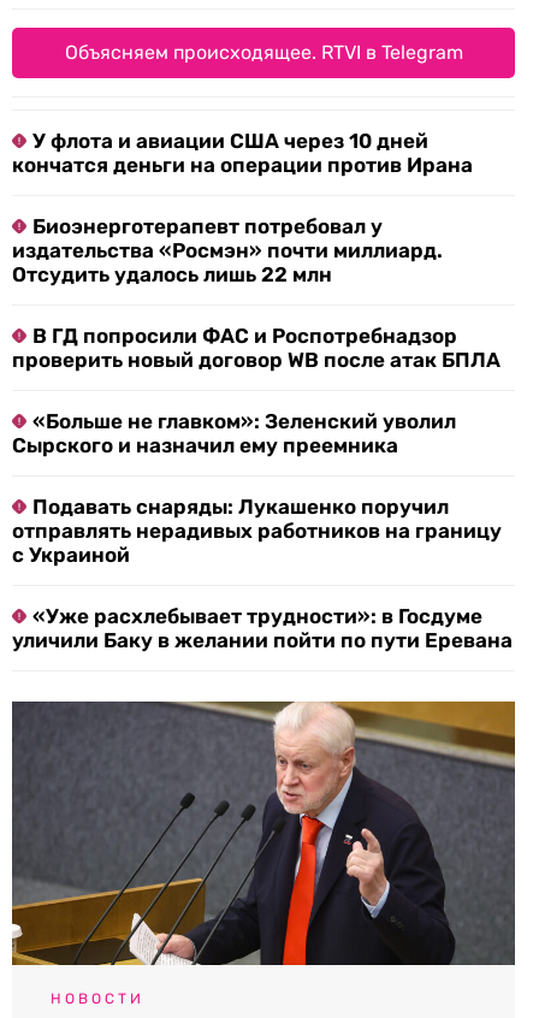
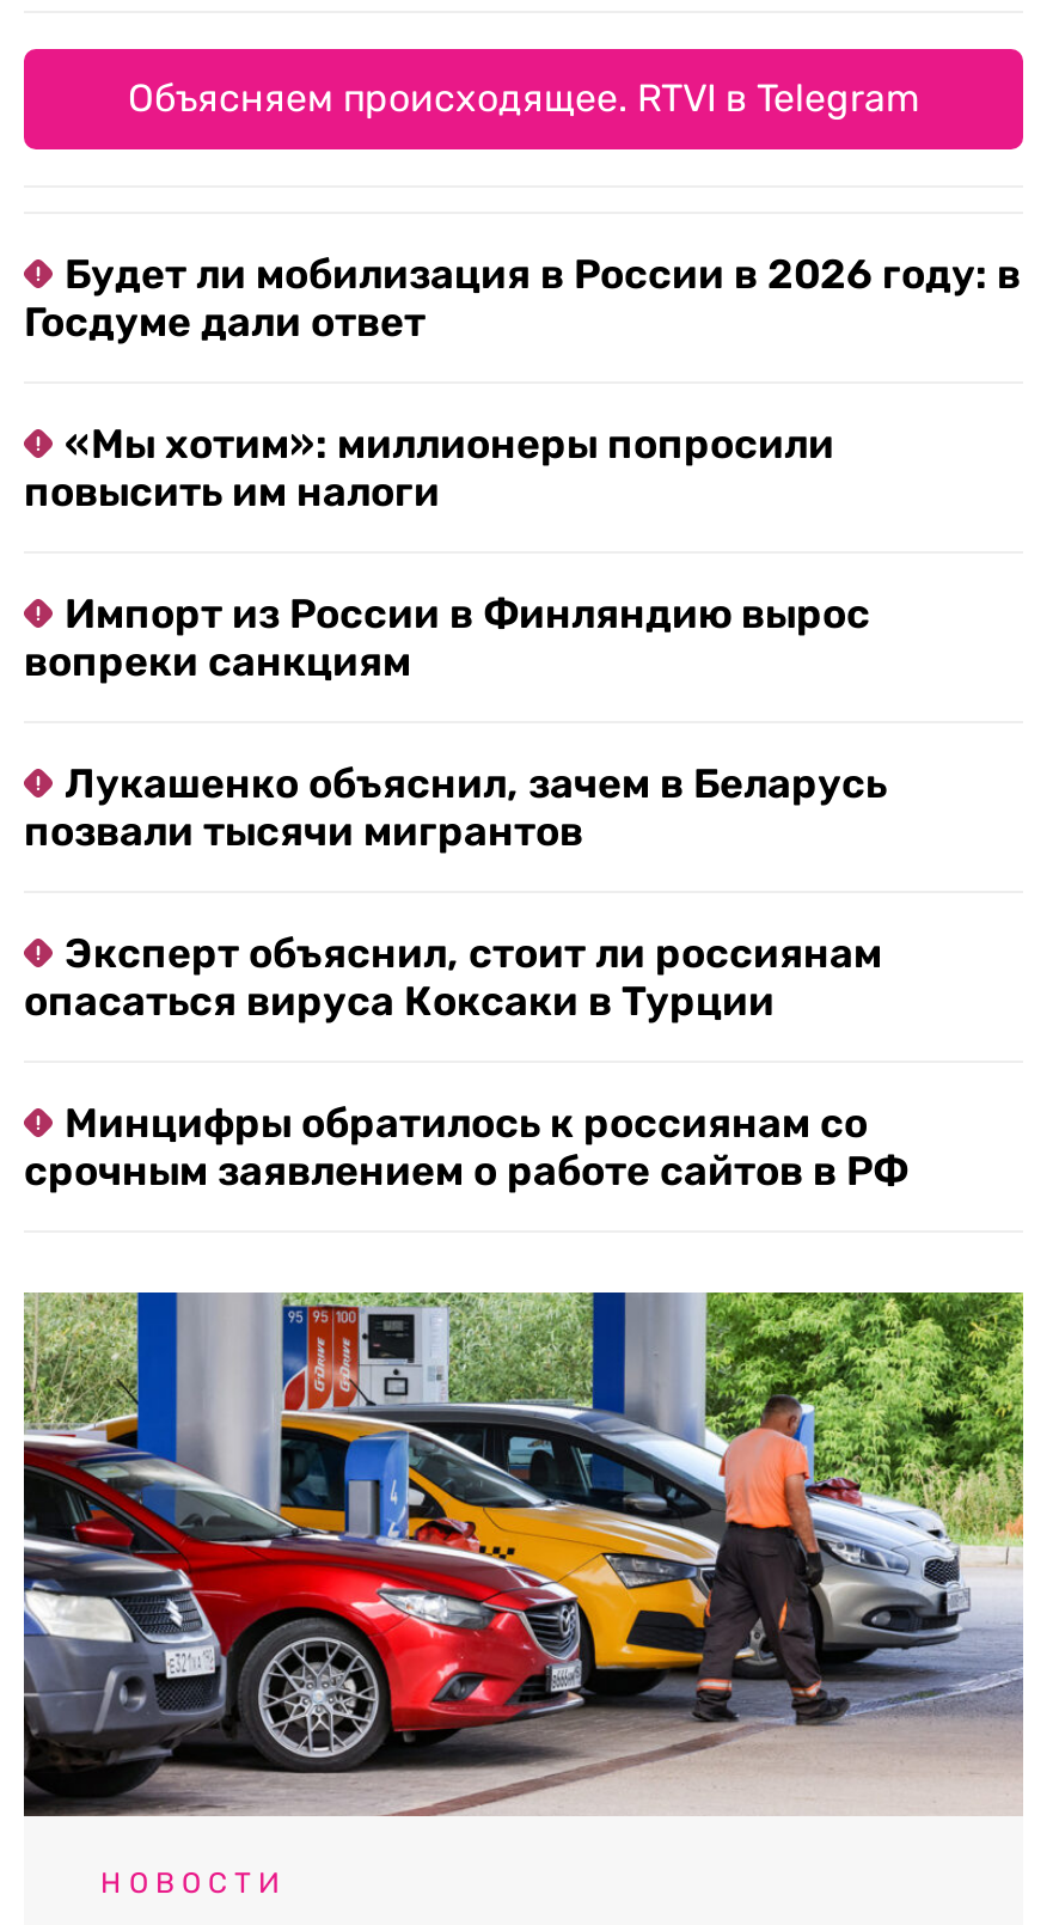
- У флота и авиации США через 10 дней
- кончатся деньги на операции против Ирана
+ Будет ли мобилизация в России в 2026 году: в
+ Госдуме дали ответ

- Биоэнерготерапевт потребовал у
- издательства «Росмэн» почти миллиард.
- Отсудить удалось лишь 22 млн
+ «Мы хотим»: миллионеры попросили
+ повысить им налоги

- В ГД попросили ФАС и Роспотребнадзор
- проверить новый договор WB после атак БПЛА
+ Импорт из России в Финляндию вырос
+ вопреки санкциям

- «Больше не главком»: Зеленский уволил
- Сырского и назначил ему преемника
+ Лукашенко объяснил, зачем в Беларусь
+ позвали тысячи мигрантов

- Подавать снаряды: Лукашенко поручил
- отправлять нерадивых работников на границу
- с Украиной
+ Эксперт объяснил, стоит ли россиянам
+ опасаться вируса Коксаки в Турции

- «Уже расхлебывает трудности»: в Госдуме
- уличили Баку в желании пойти по пути Еревана
+ Минцифры обратилось к россиянам со
+ срочным заявлением о работе сайтов в РФ

- [image]
+ [image]
